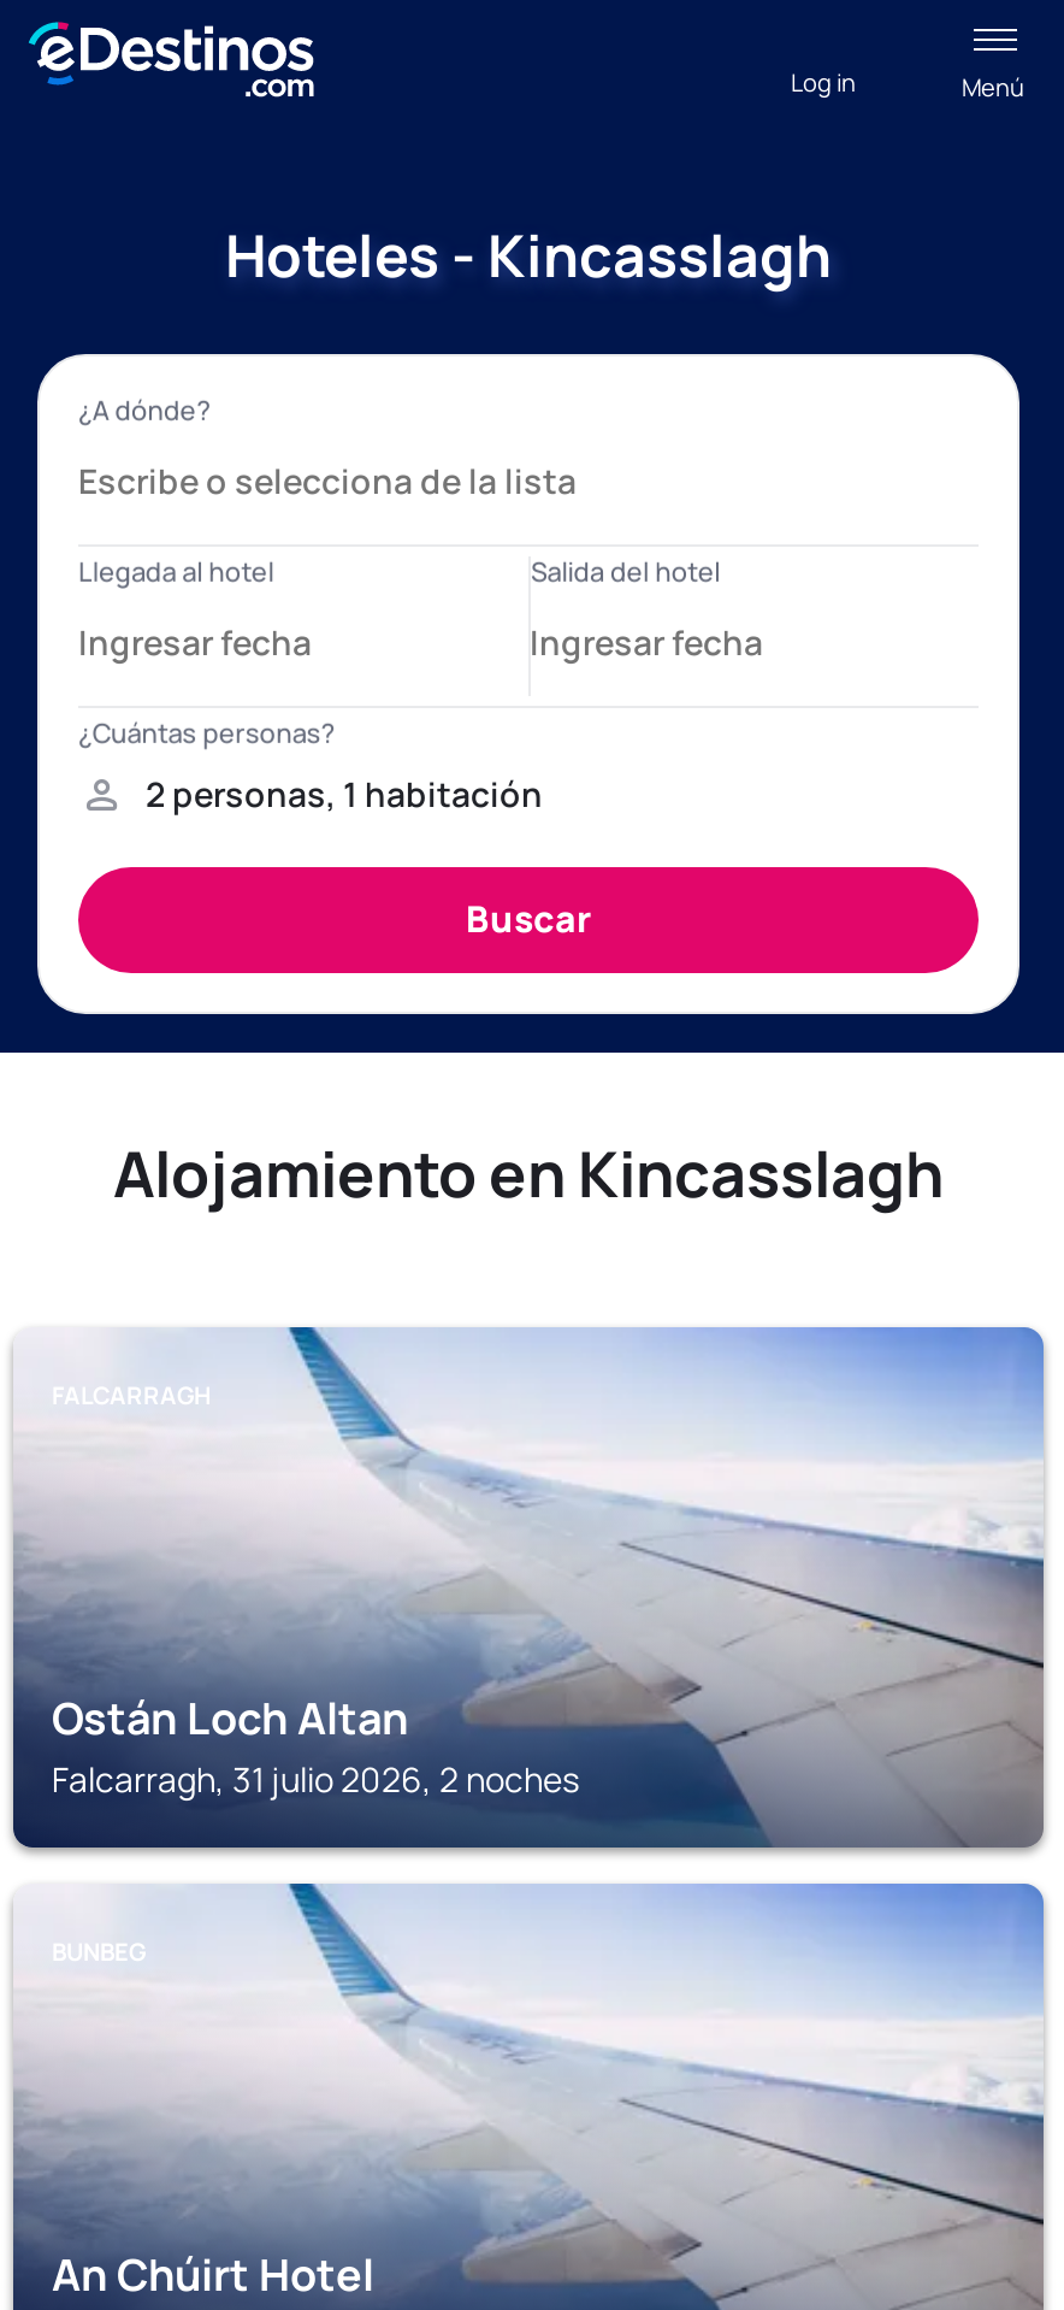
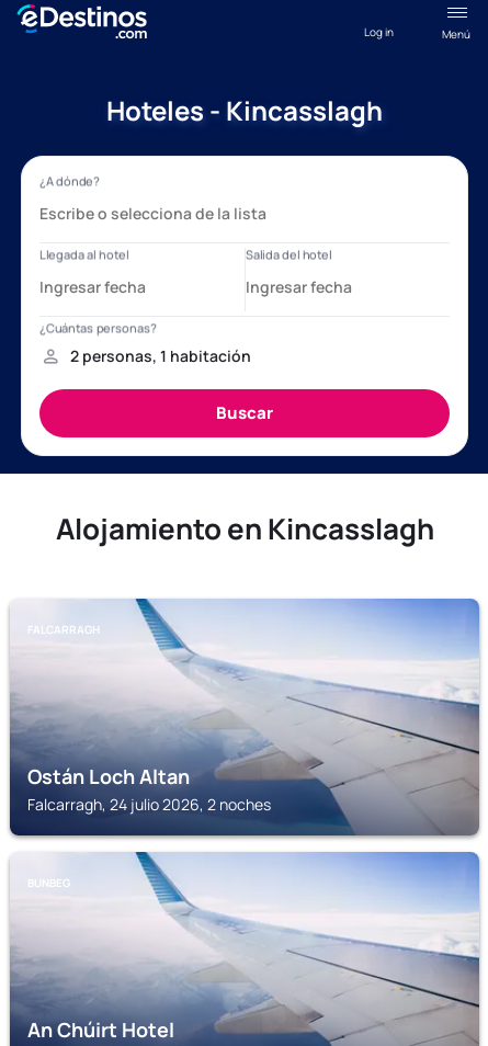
- Falcarragh, 31 julio 2026, 2 noches
+ Falcarragh, 24 julio 2026, 2 noches
